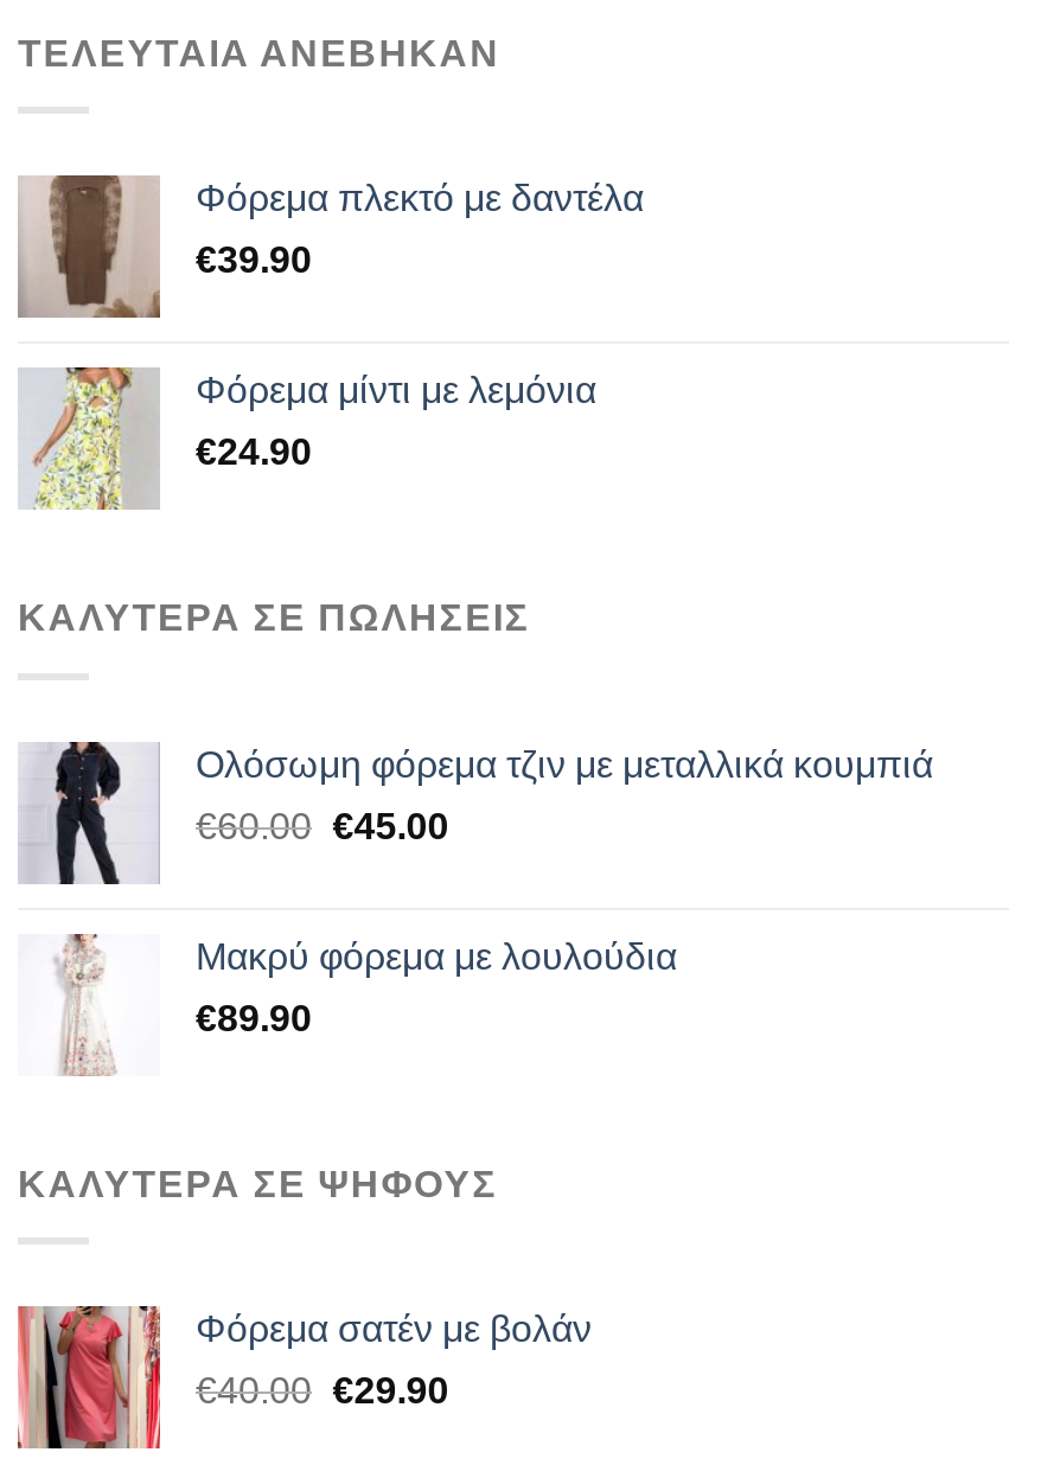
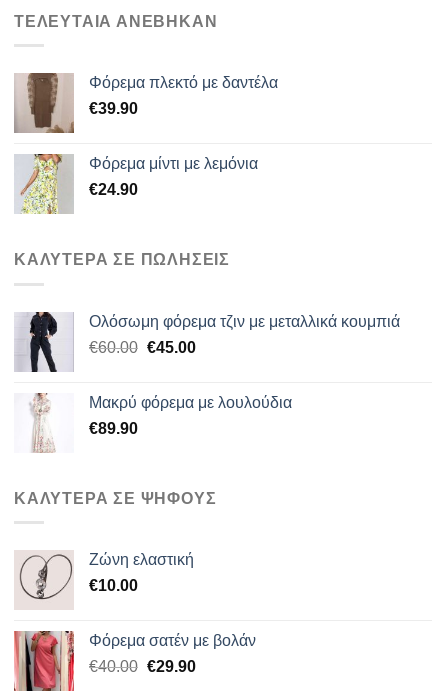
+ [image]
+ Ζώνη ελαστική
+ €10.00
